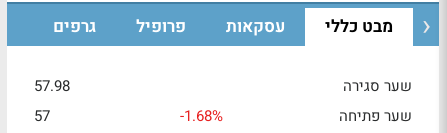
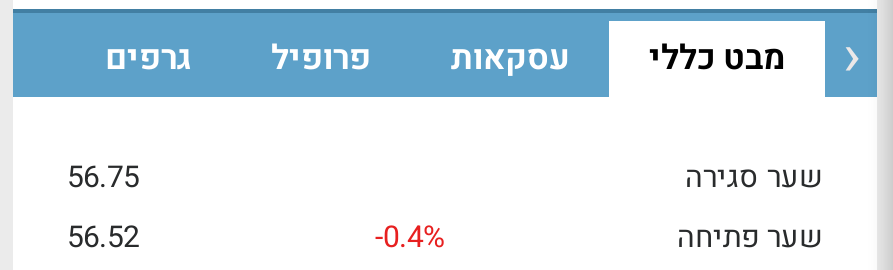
- 57.98
+ 56.75

- 57
+ 56.52

- -1.68%
+ -0.4%
